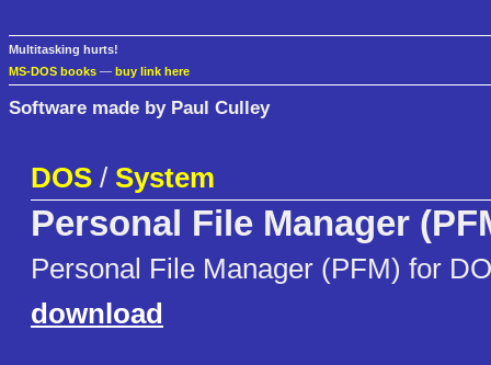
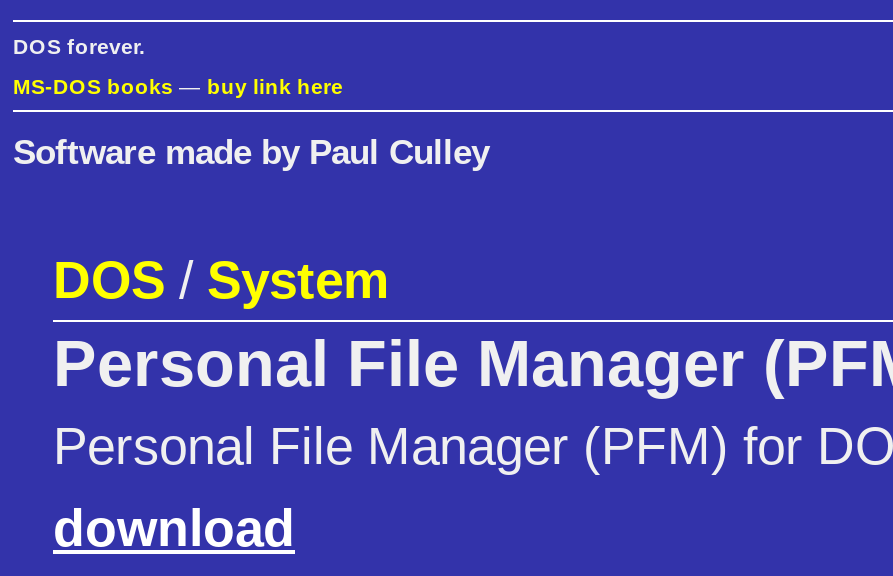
- Multitasking hurts!
+ DOS forever.
